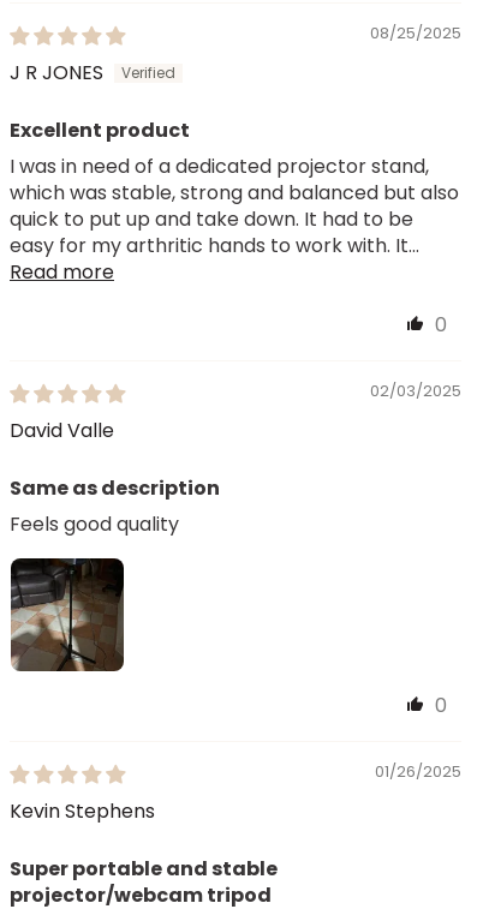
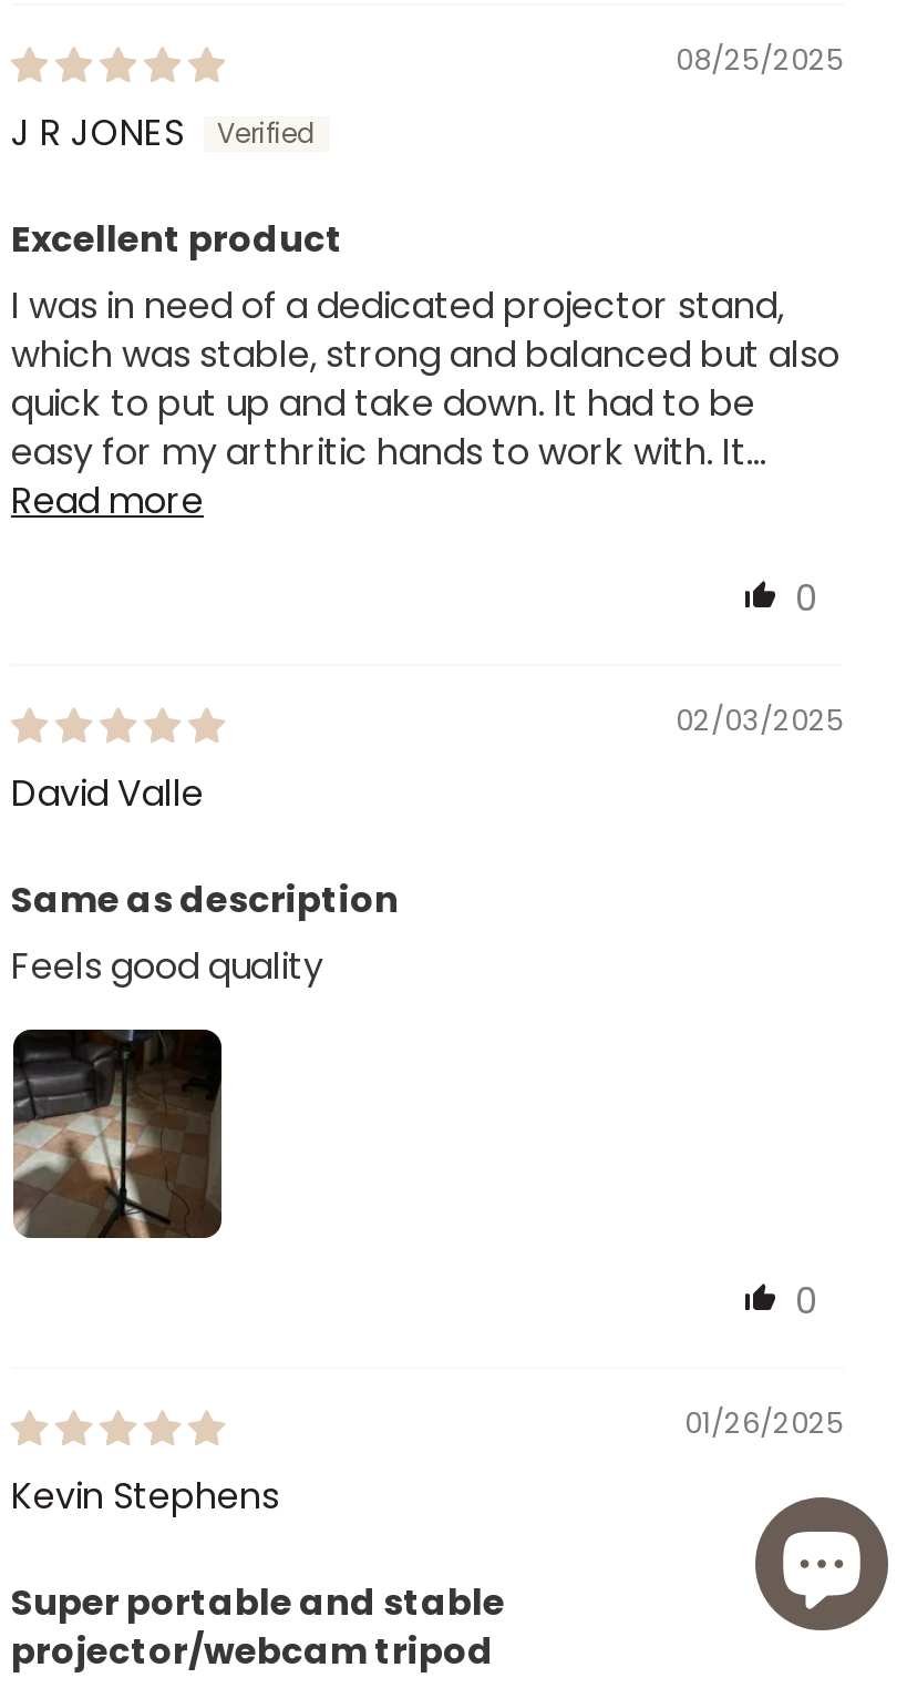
+ [image]
